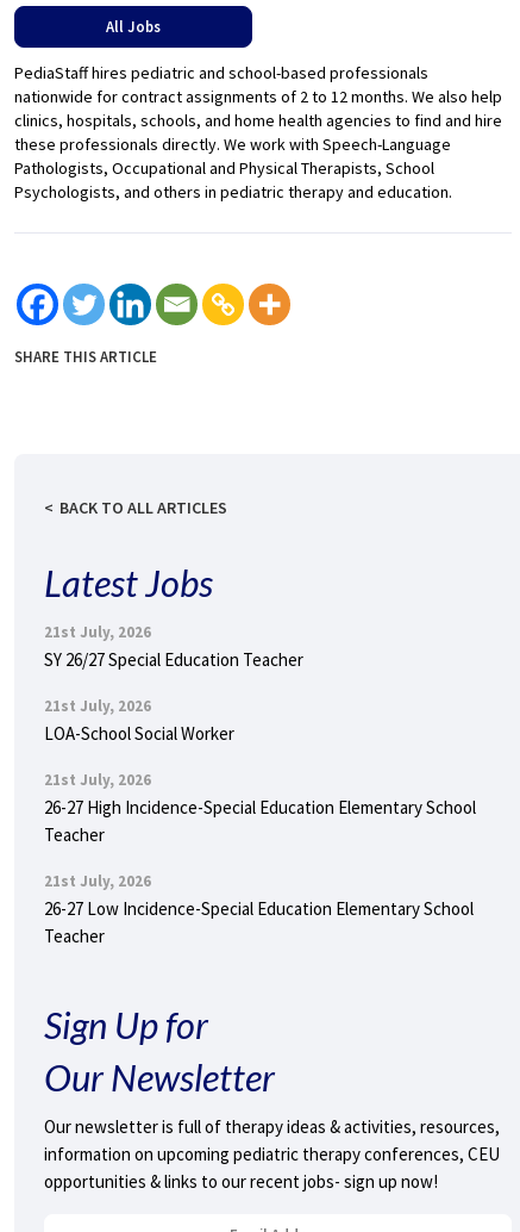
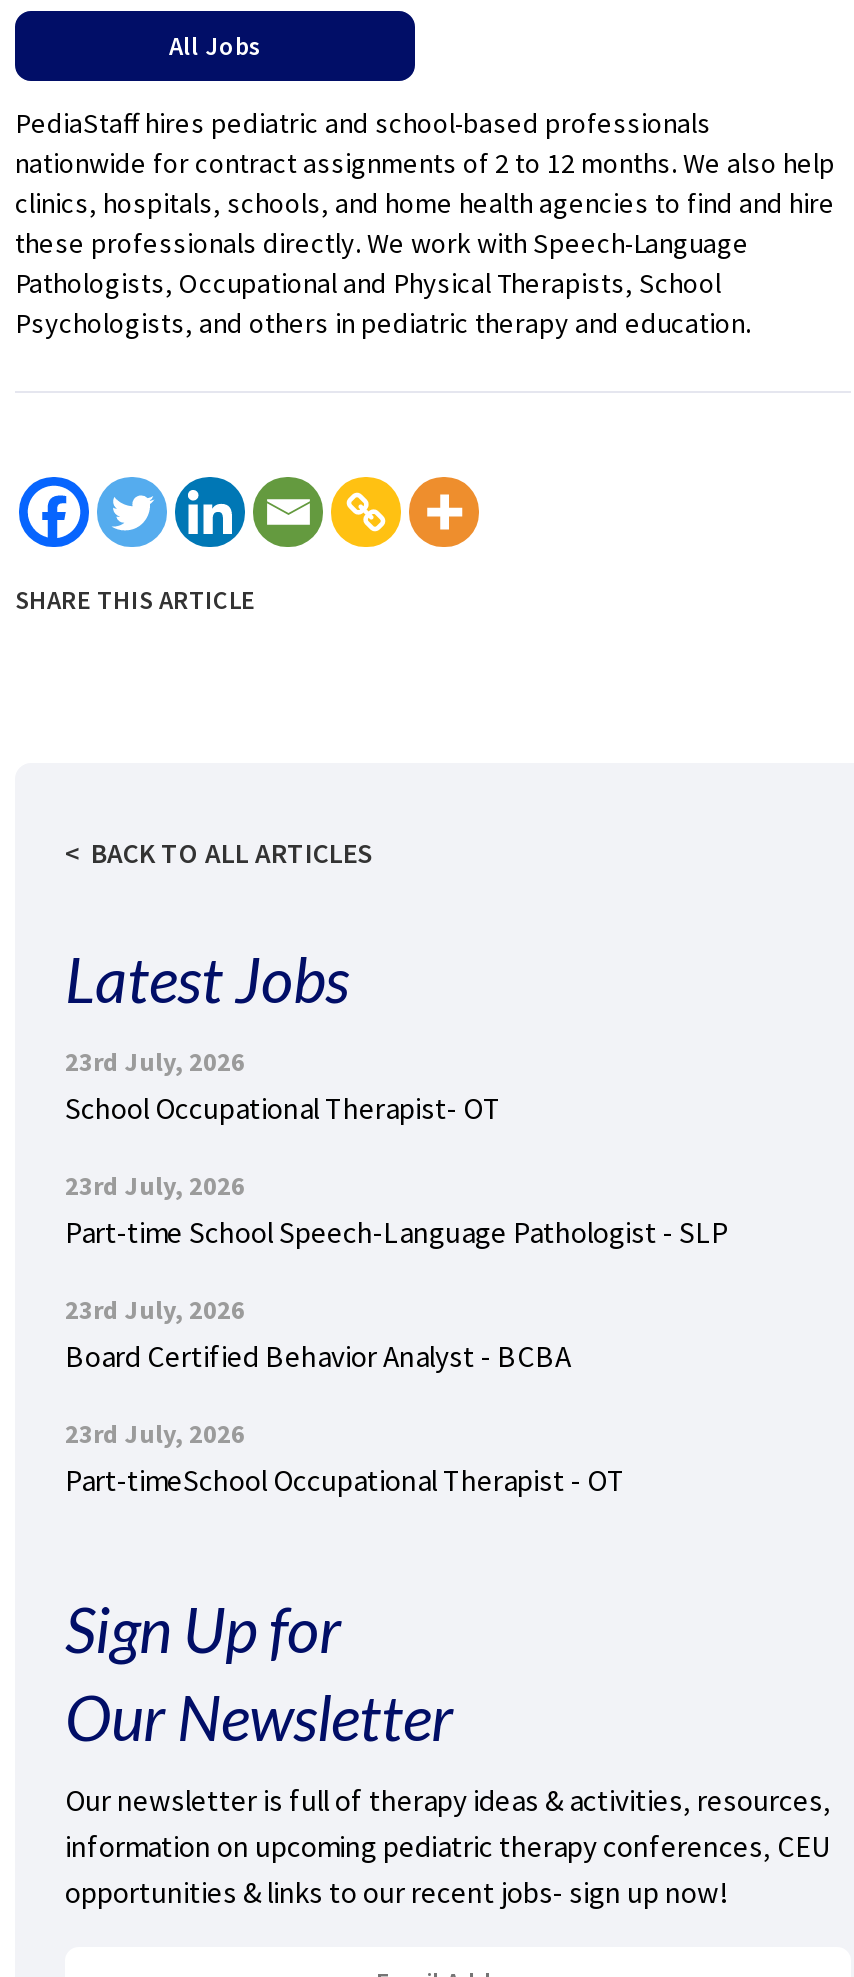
- 21st July, 2026
- SY 26/27 Special Education Teacher
+ 23rd July, 2026
+ School Occupational Therapist- OT

- 21st July, 2026
- LOA-School Social Worker
+ 23rd July, 2026
+ Part-time School Speech-Language Pathologist - SLP

- 21st July, 2026
- 26-27 High Incidence-Special Education Elementary School
- Teacher
+ 23rd July, 2026
+ Board Certified Behavior Analyst - BCBA

- 21st July, 2026
- 26-27 Low Incidence-Special Education Elementary School
- Teacher
+ 23rd July, 2026
+ Part-timeSchool Occupational Therapist - OT
